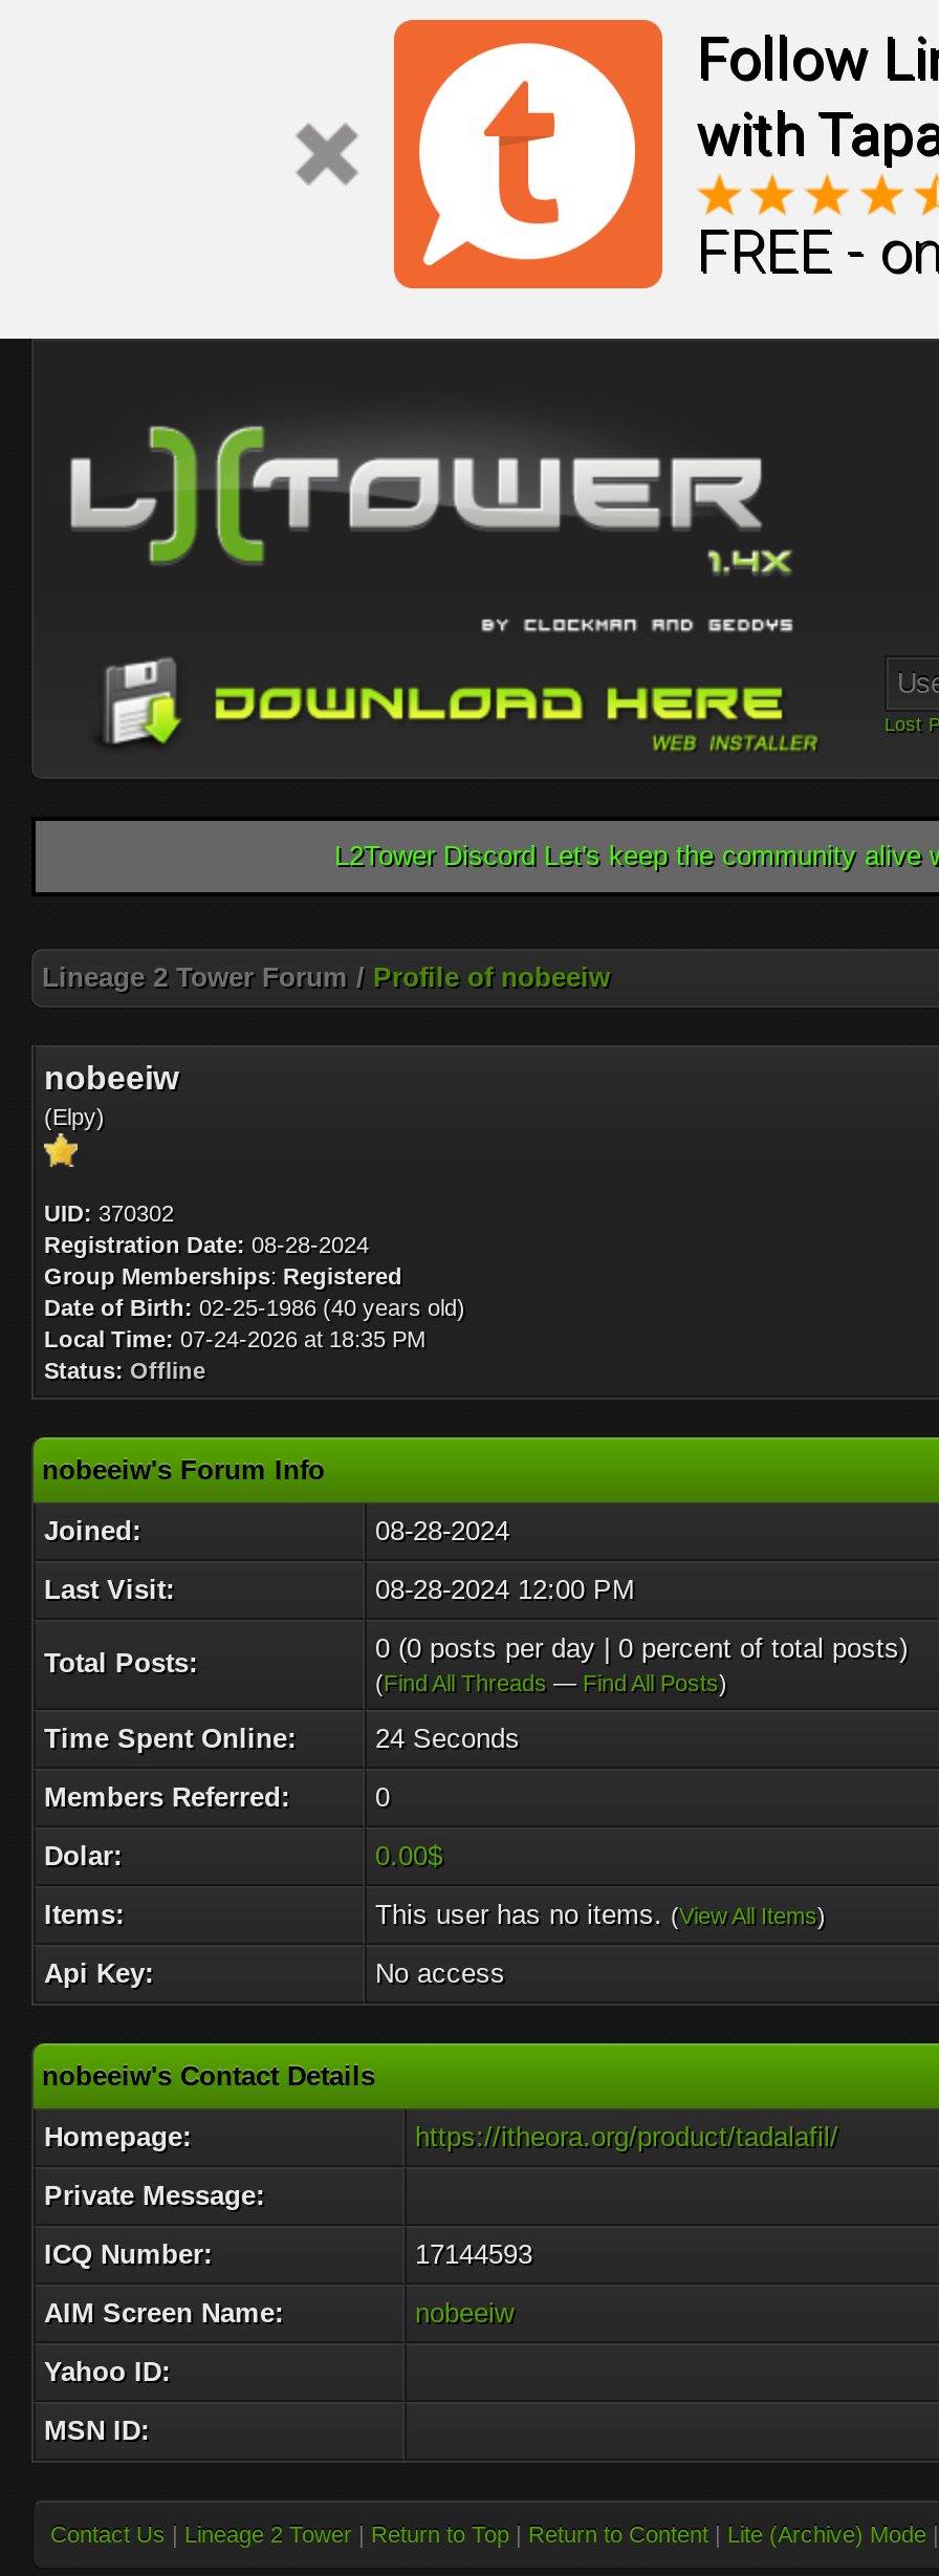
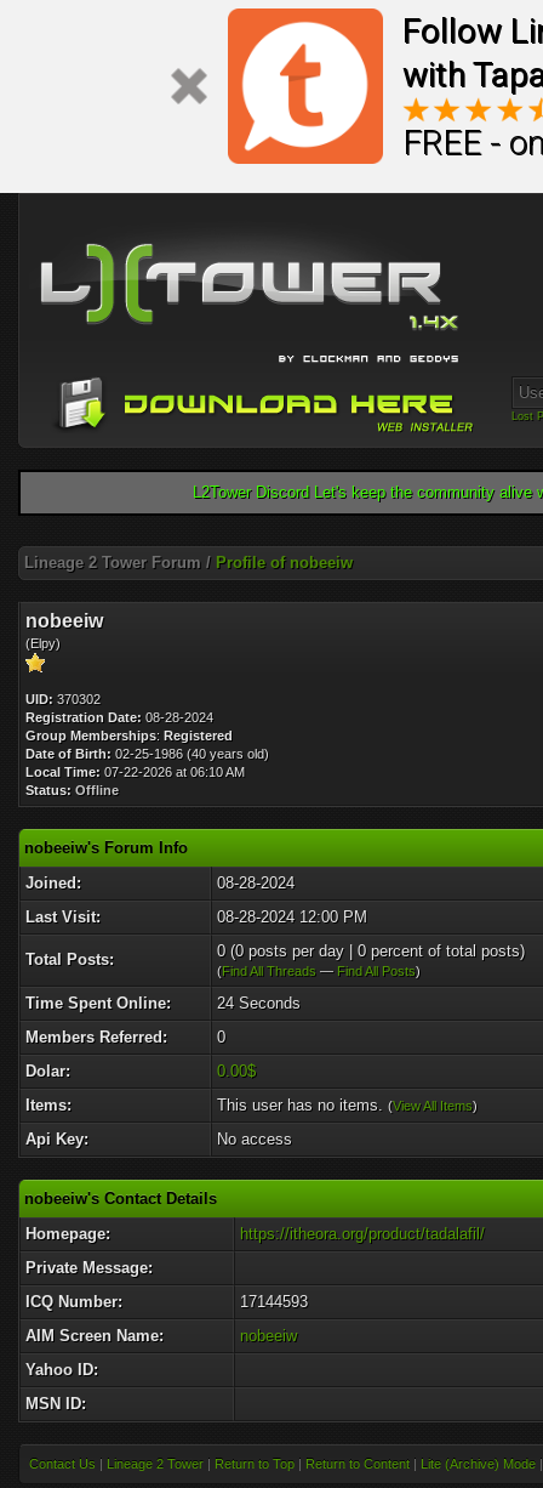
- Local Time: 07-24-2026 at 18:35 PM
+ Local Time: 07-22-2026 at 06:10 AM
